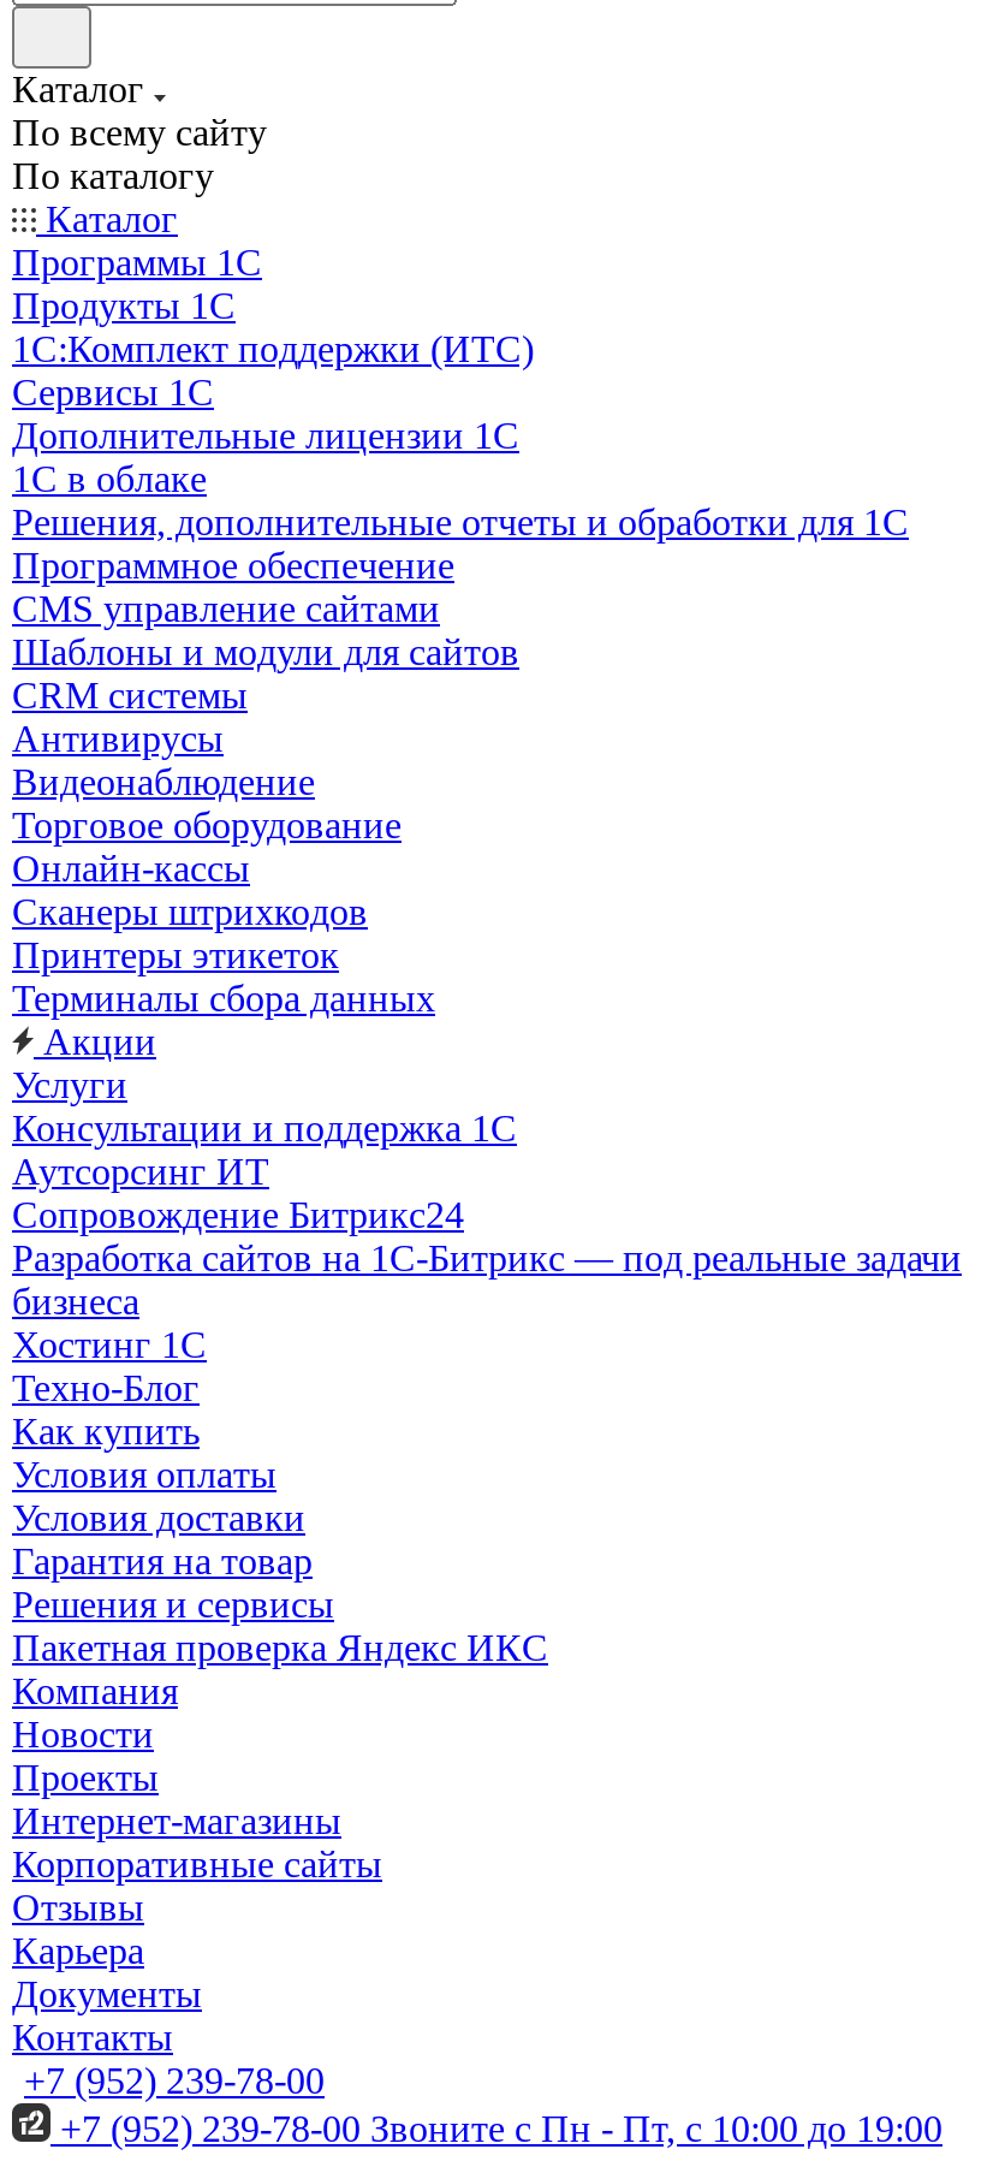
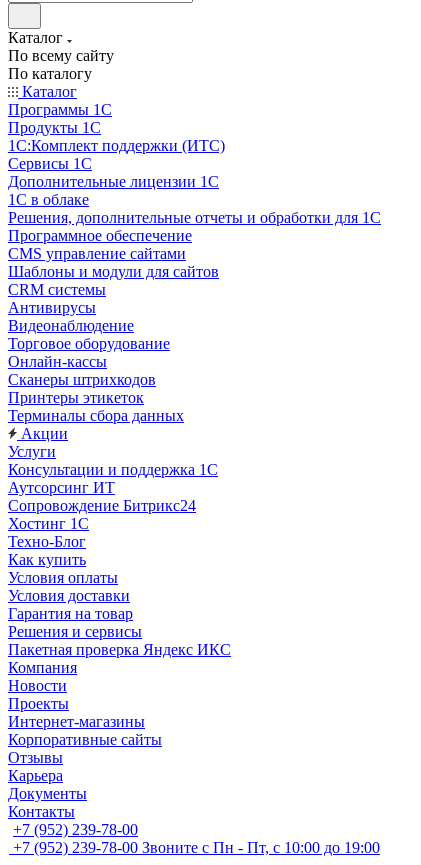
- Разработка сайтов на 1С‑Битрикс — под реальные задачи
- бизнеса
